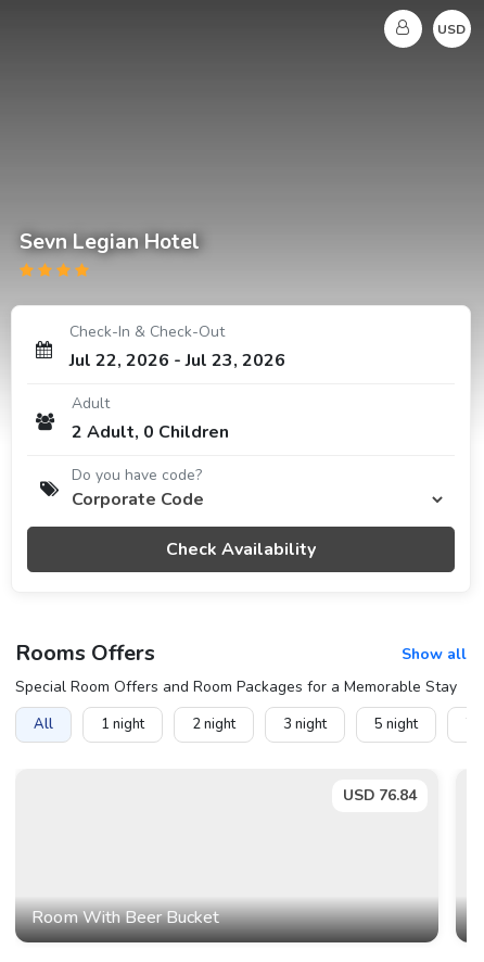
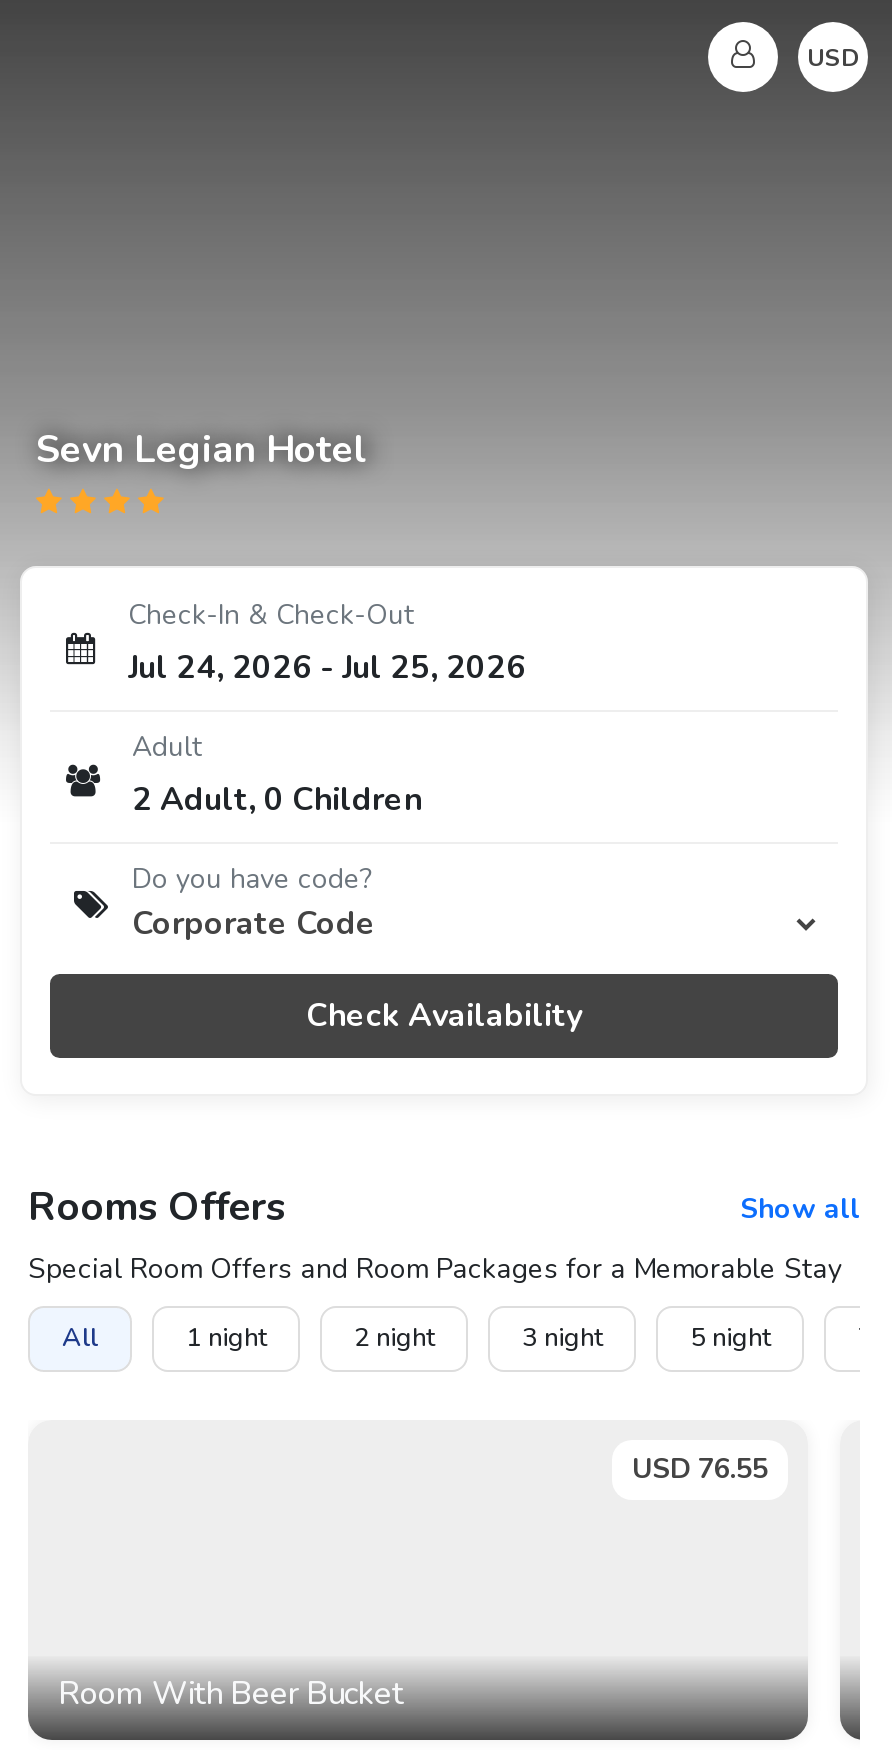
- Jul 22, 2026 - Jul 23, 2026
+ Jul 24, 2026 - Jul 25, 2026

- USD 76.84
+ USD 76.55
